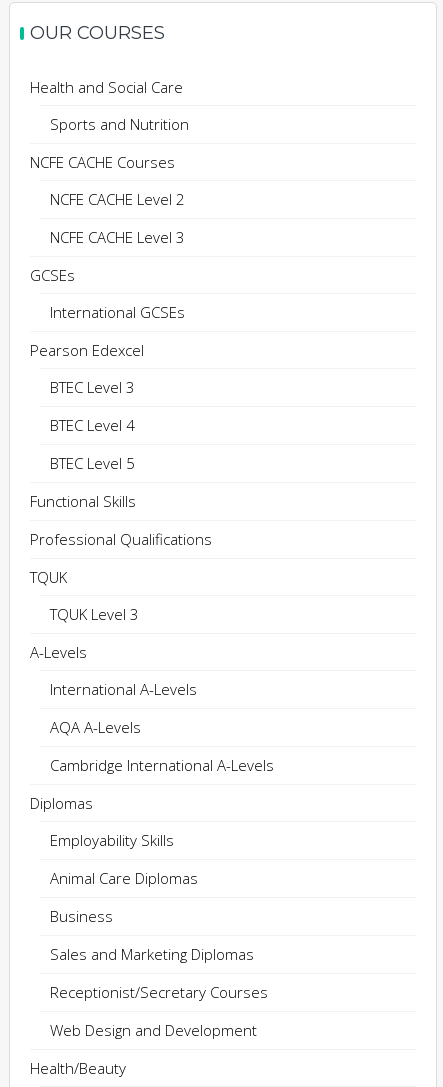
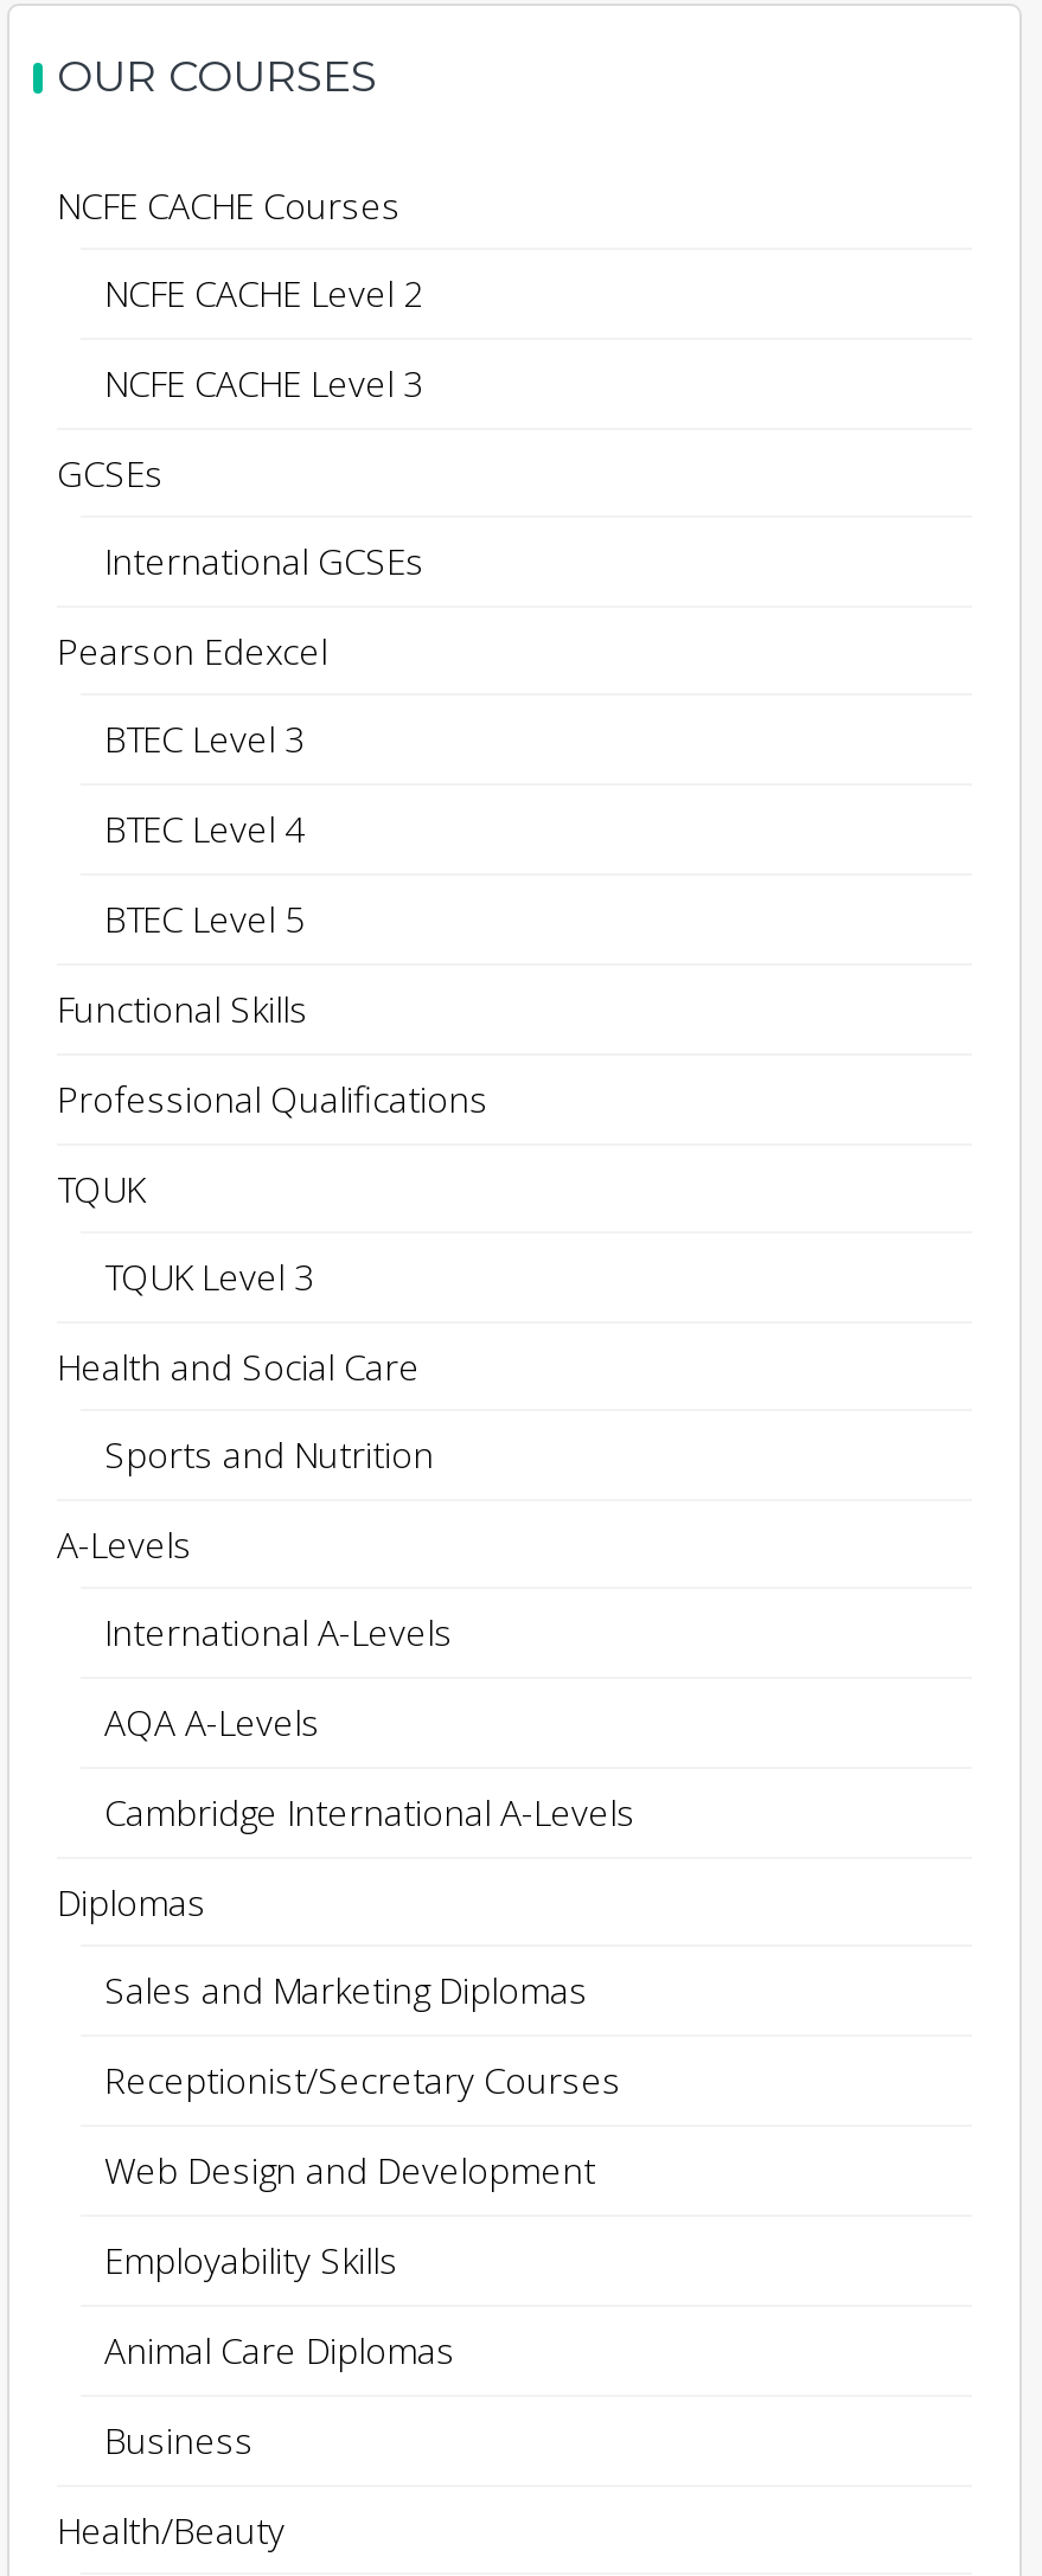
moved down: Health and Social Care | Sports and Nutrition

moved up: NCFE CACHE Courses | NCFE CACHE Level 2 | NCFE CACHE Level 3 | ... | TQUK | TQUK Level 3

moved down: Employability Skills | Animal Care Diplomas | Business

moved up: Sales and Marketing Diplomas | Receptionist/Secretary Courses | Web Design and Development
